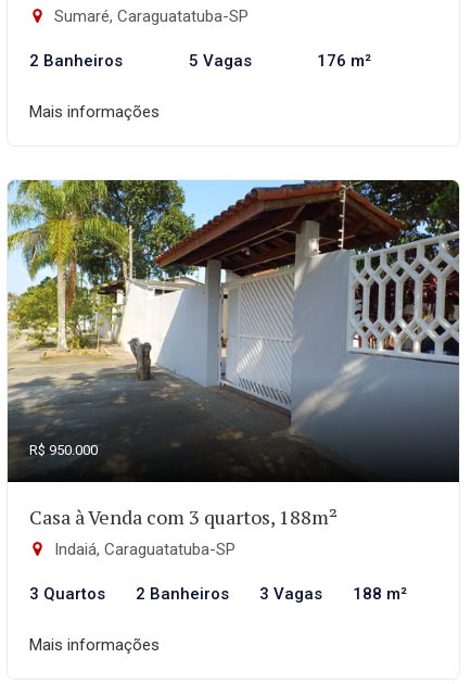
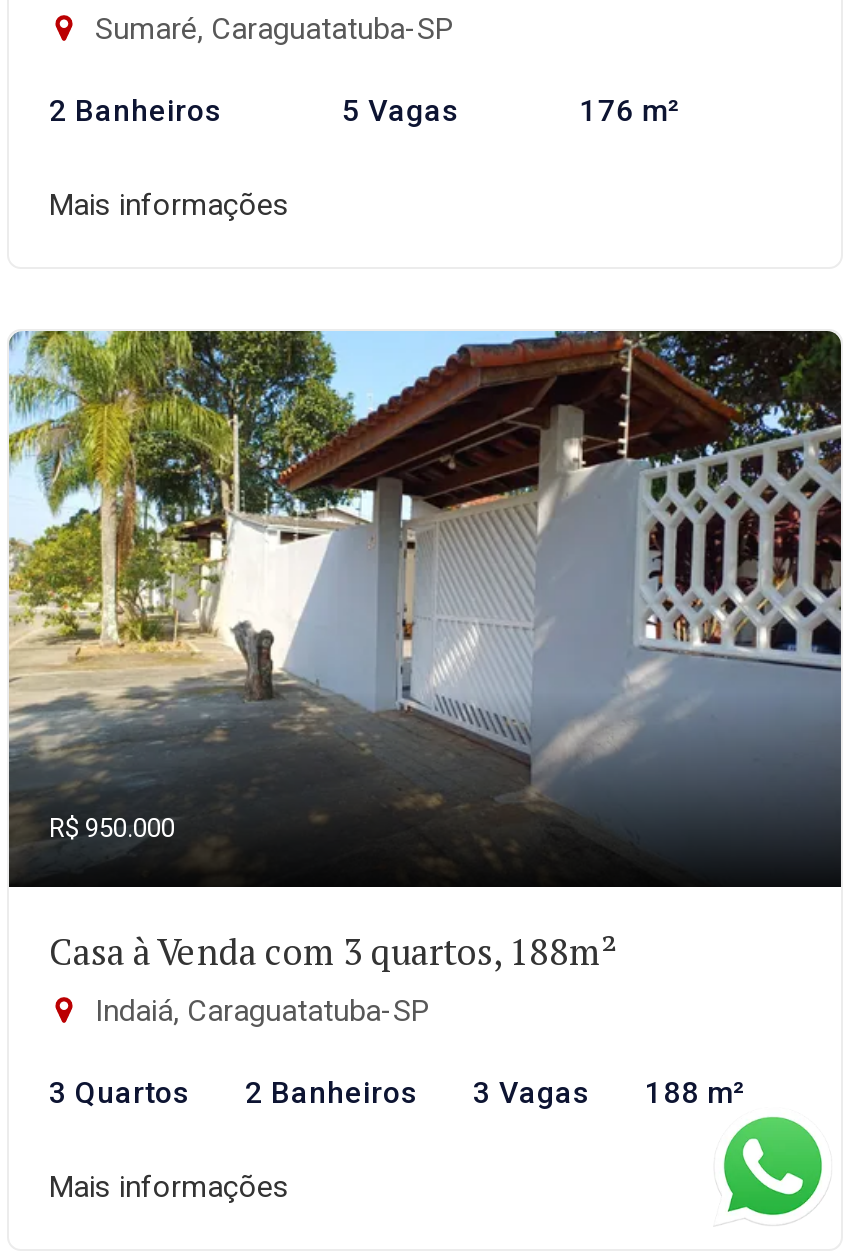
+ [image]
